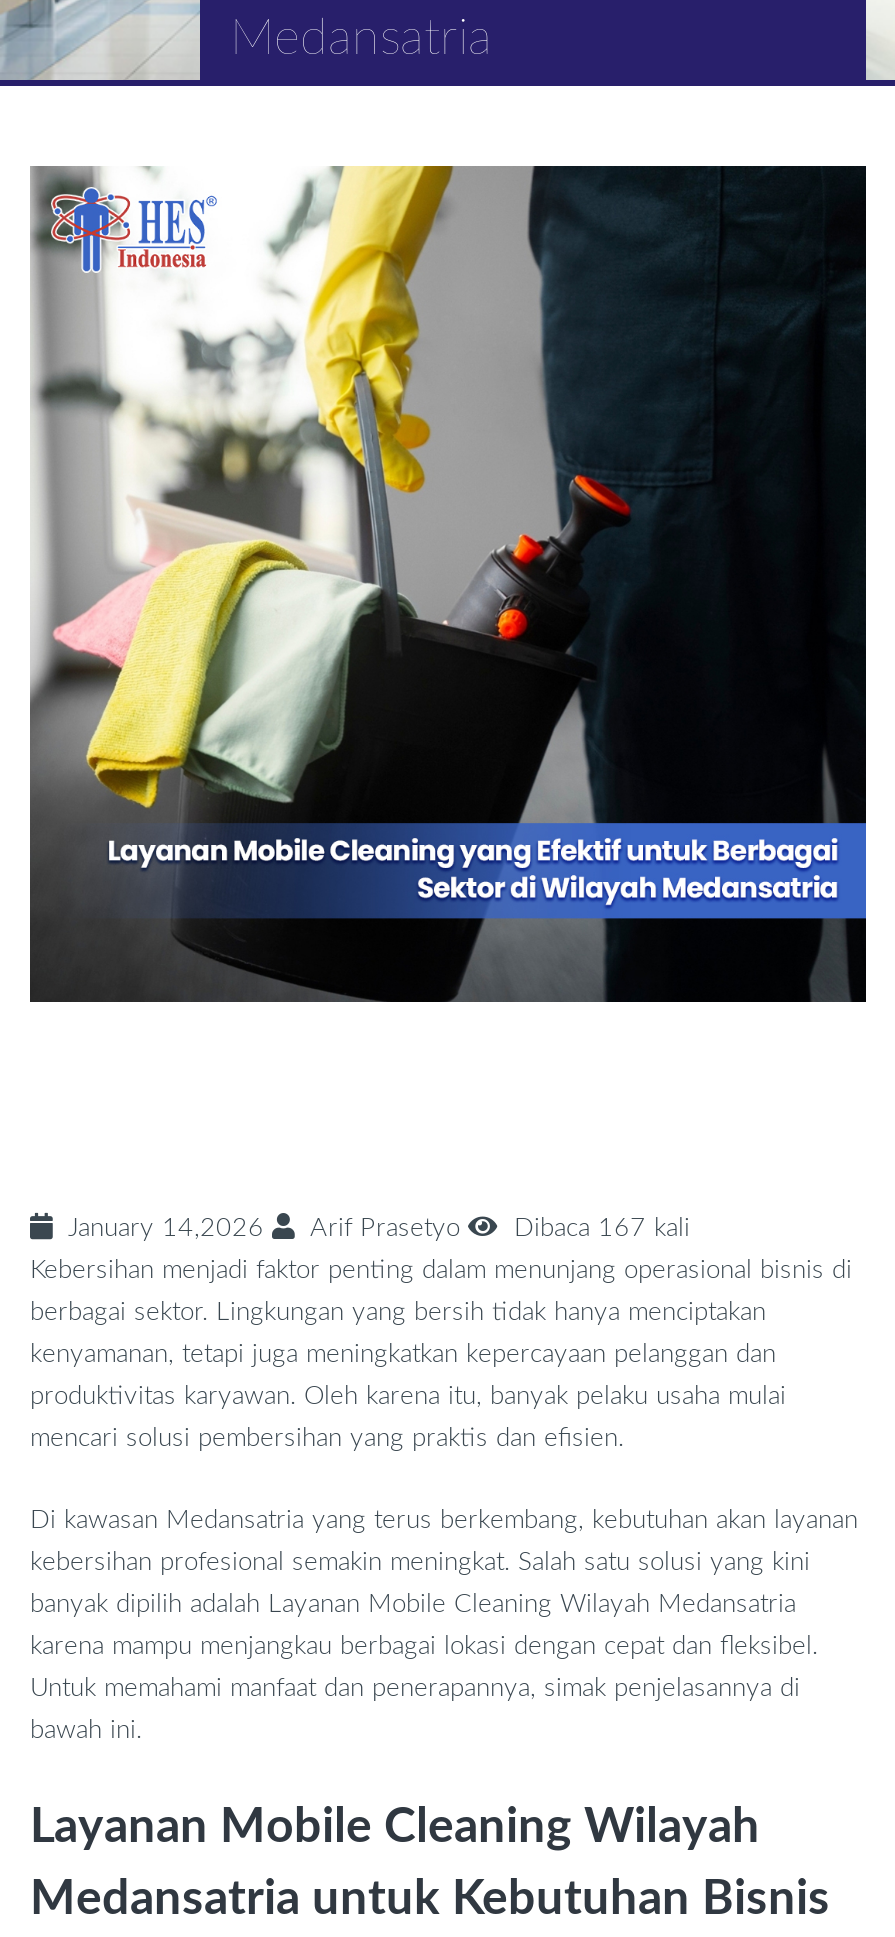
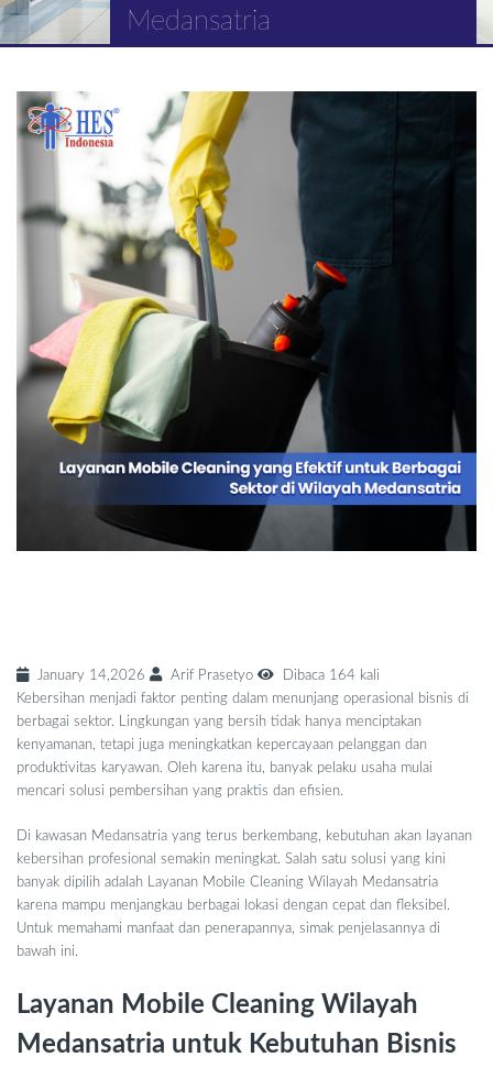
- January 14,2026 Arif Prasetyo Dibaca 167 kali
+ January 14,2026 Arif Prasetyo Dibaca 164 kali
